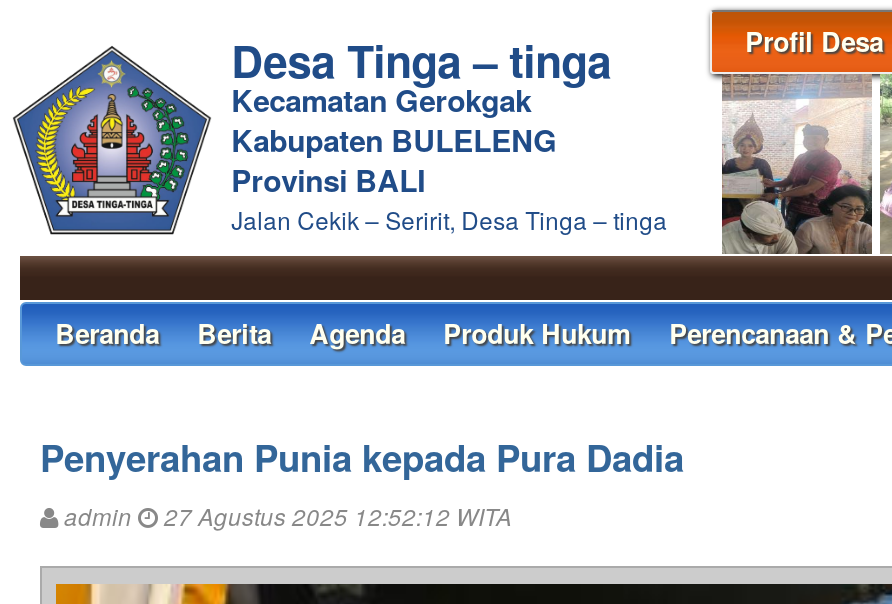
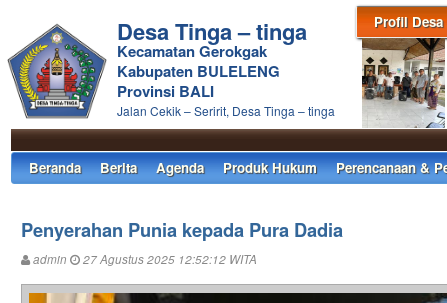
- [image]
+ [image]
